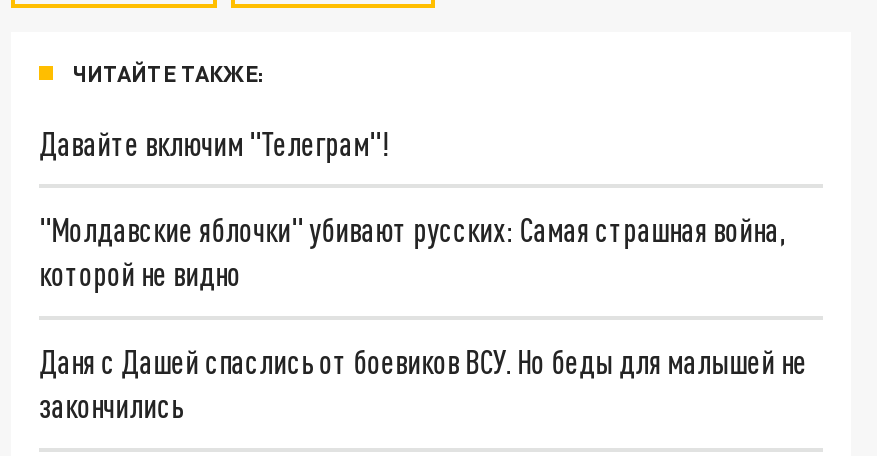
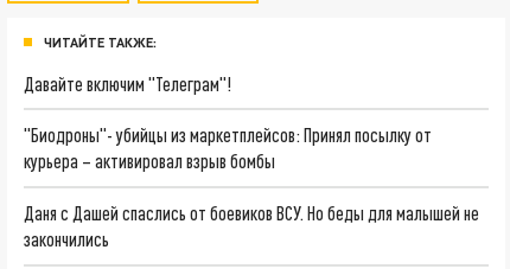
- "Молдавские яблочки" убивают русских: Самая страшная война,
- которой не видно
+ "Биодроны"- убийцы из маркетплейсов: Принял посылку от
+ курьера – активировал взрыв бомбы
